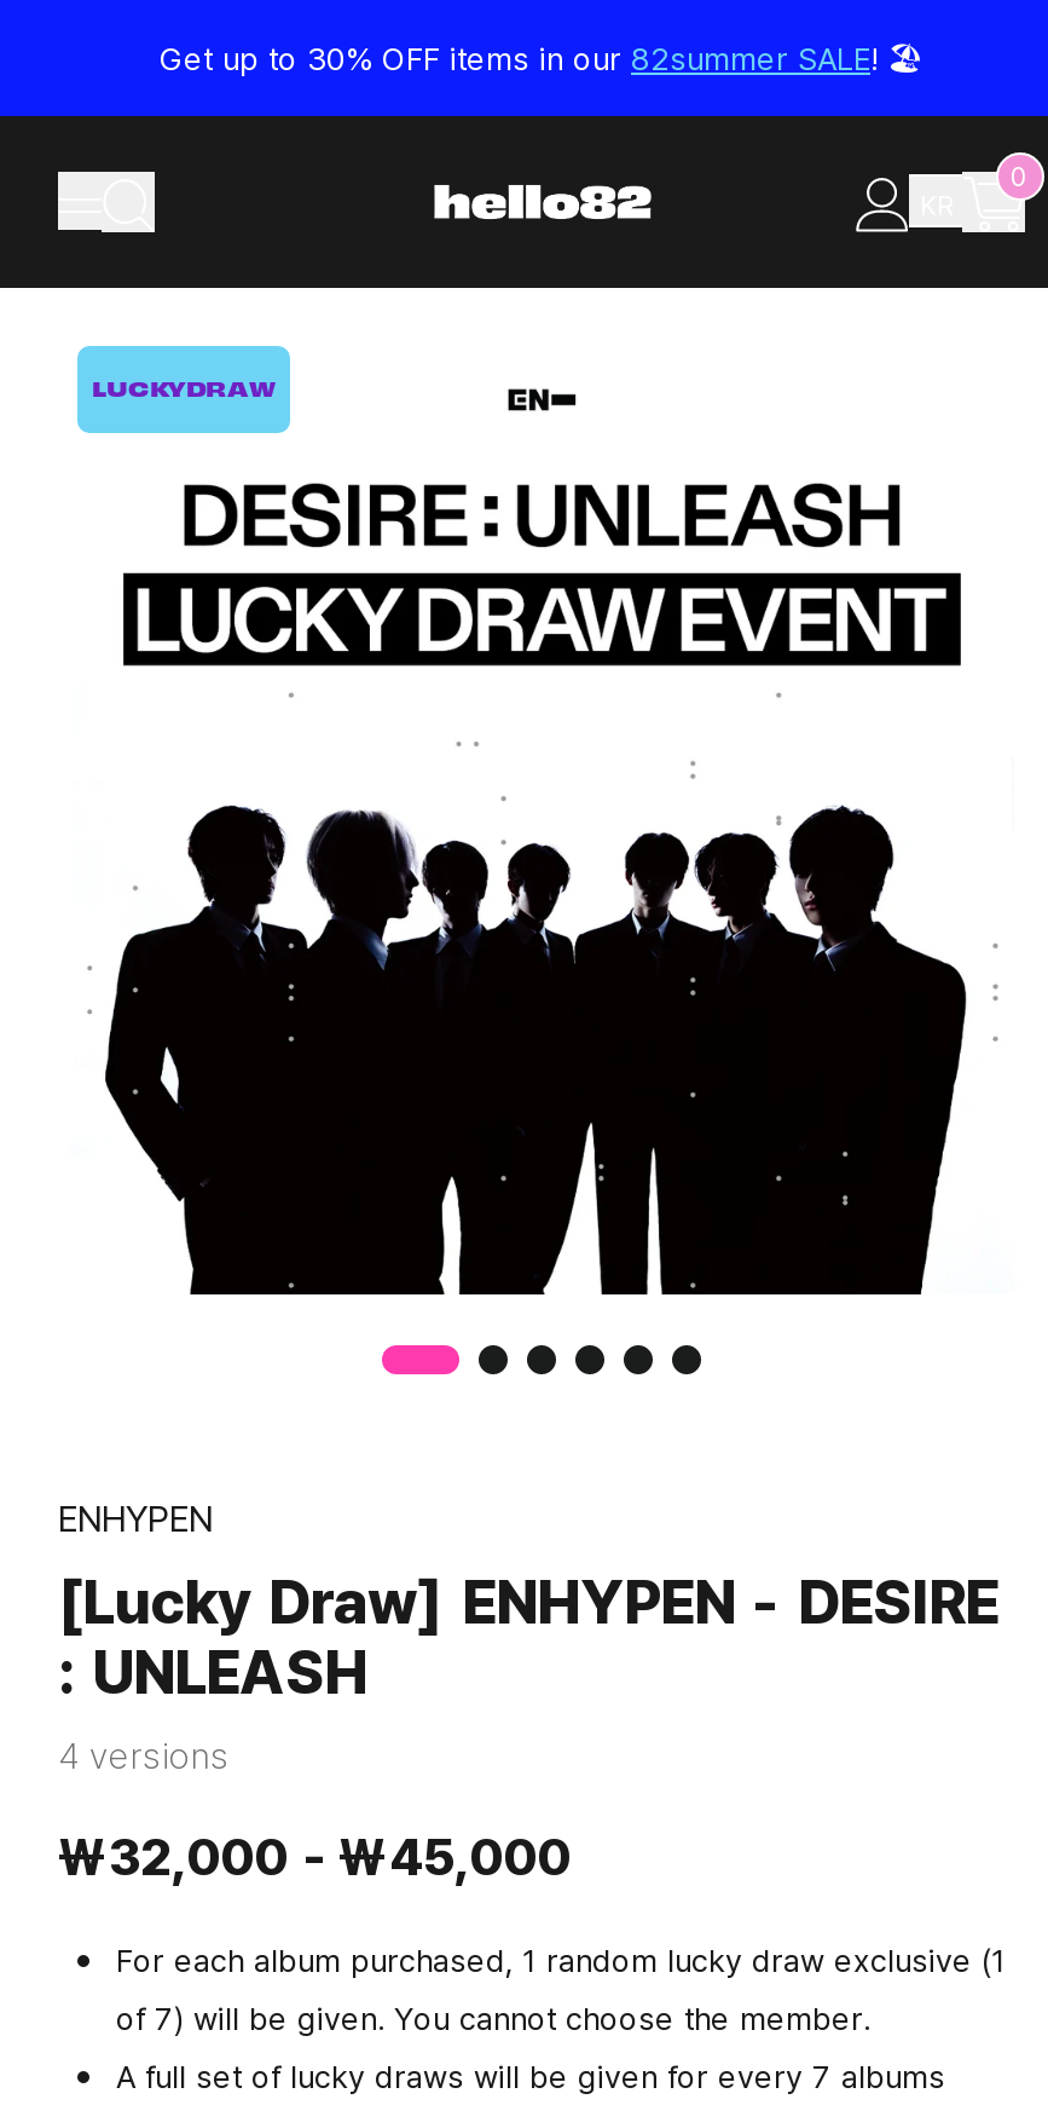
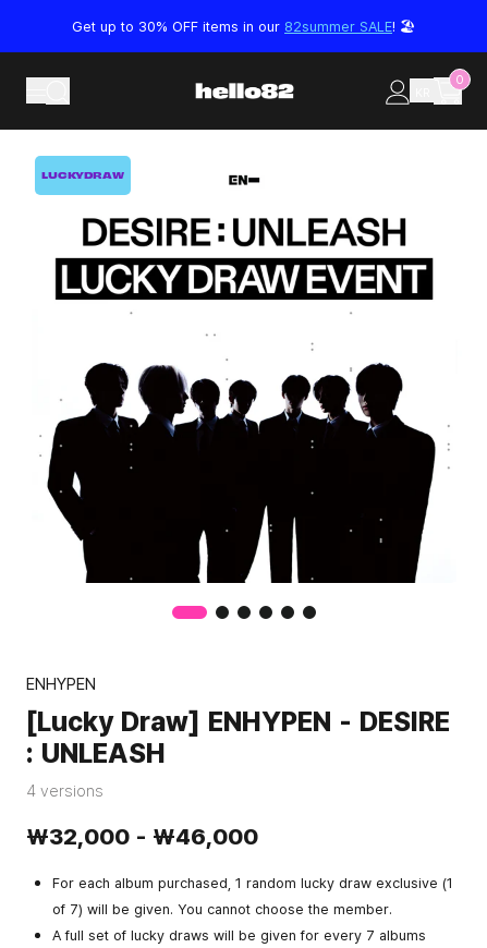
- ₩32,000 - ₩45,000
+ ₩32,000 - ₩46,000
